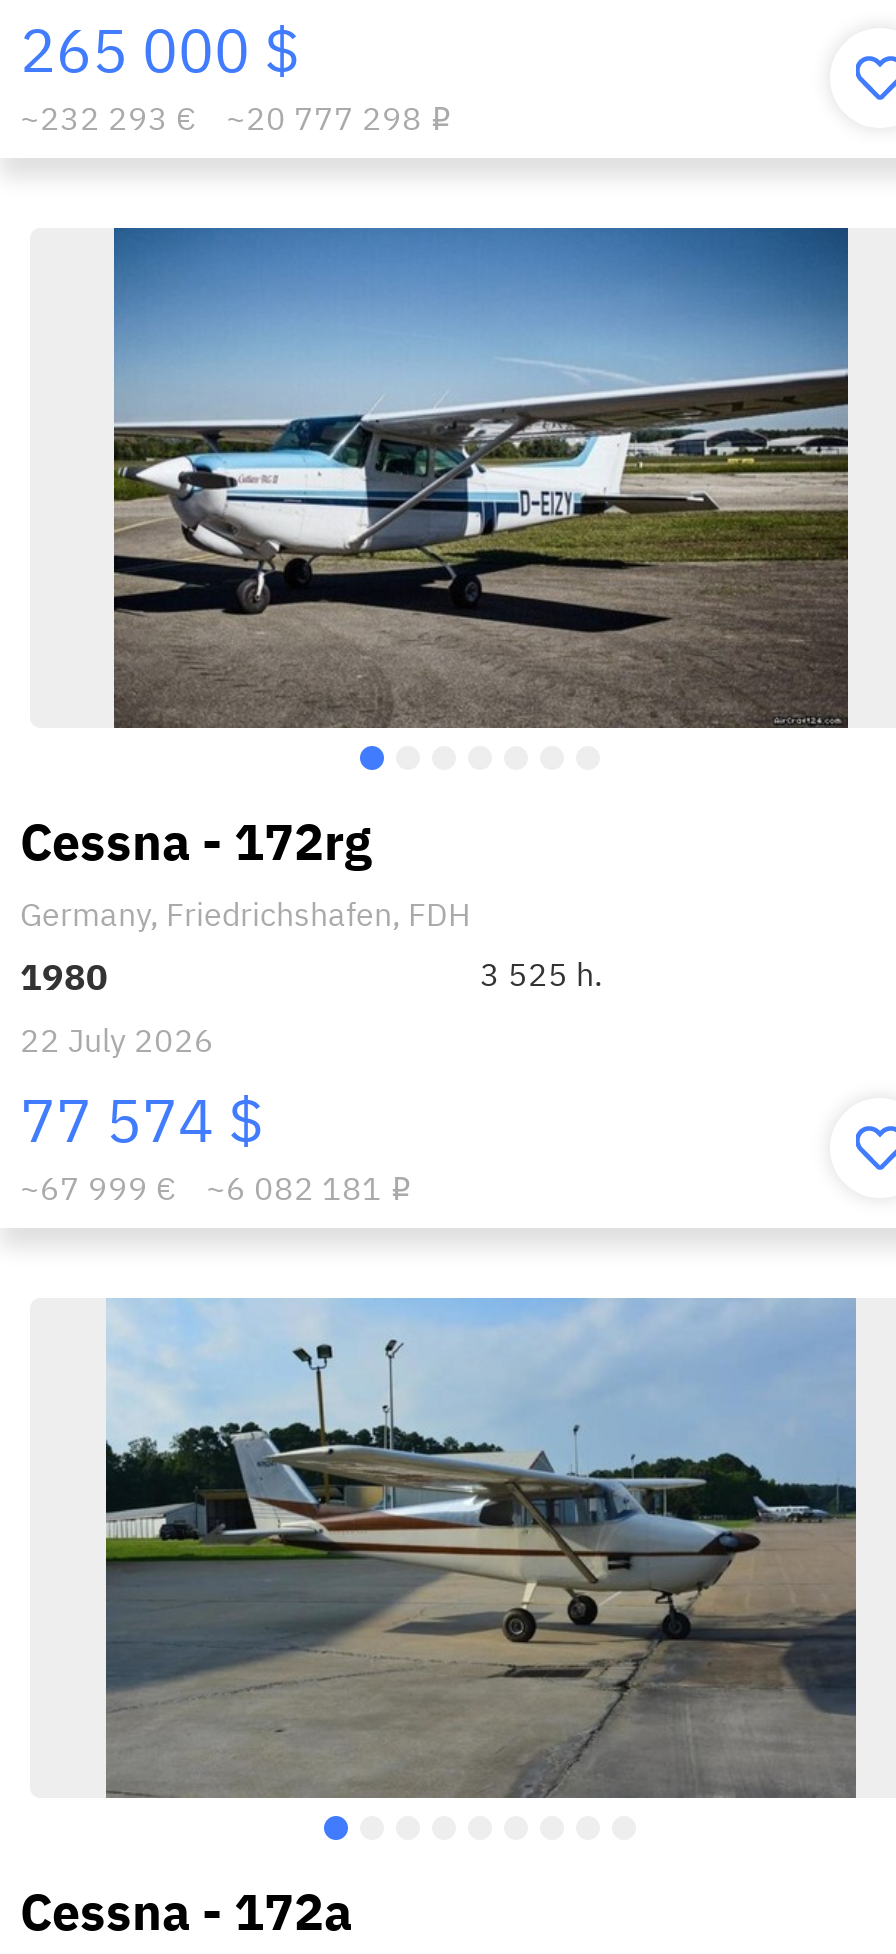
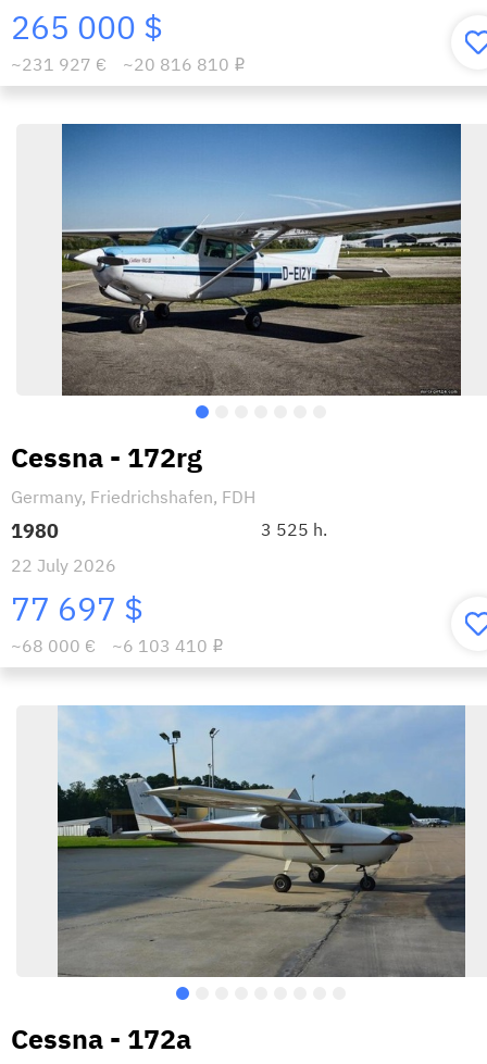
- ~232 293 €
+ ~231 927 €

- ~20 777 298 i
+ ~20 816 810 i

- 77 574 $
+ 77 697 $

- ~67 999 €
+ ~68 000 €

- ~6 082 181 i
+ ~6 103 410 i
